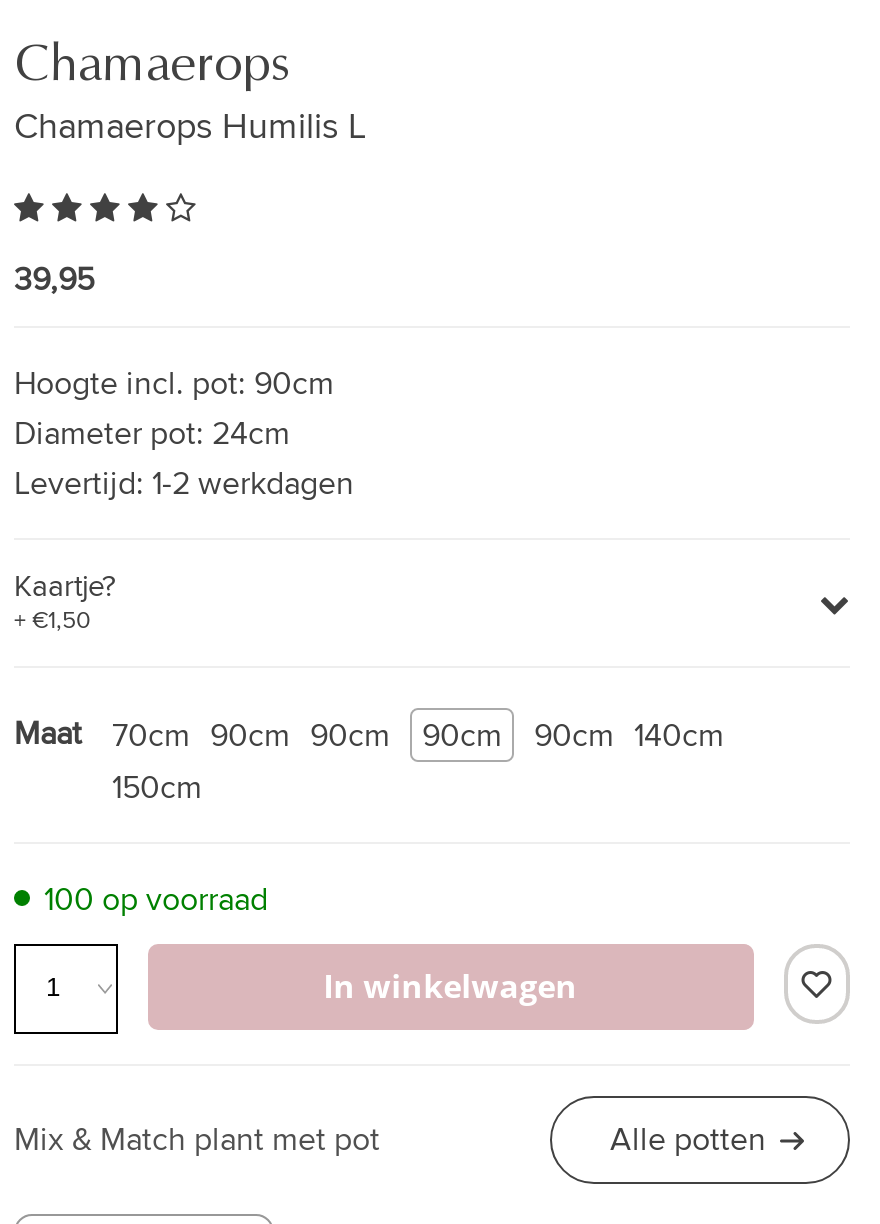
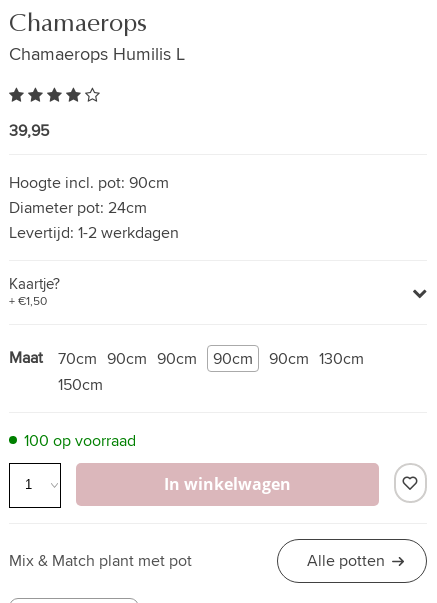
- Maat 70cm 90cm 90cm 90cm 90cm 140cm
+ Maat 70cm 90cm 90cm 90cm 90cm 130cm
